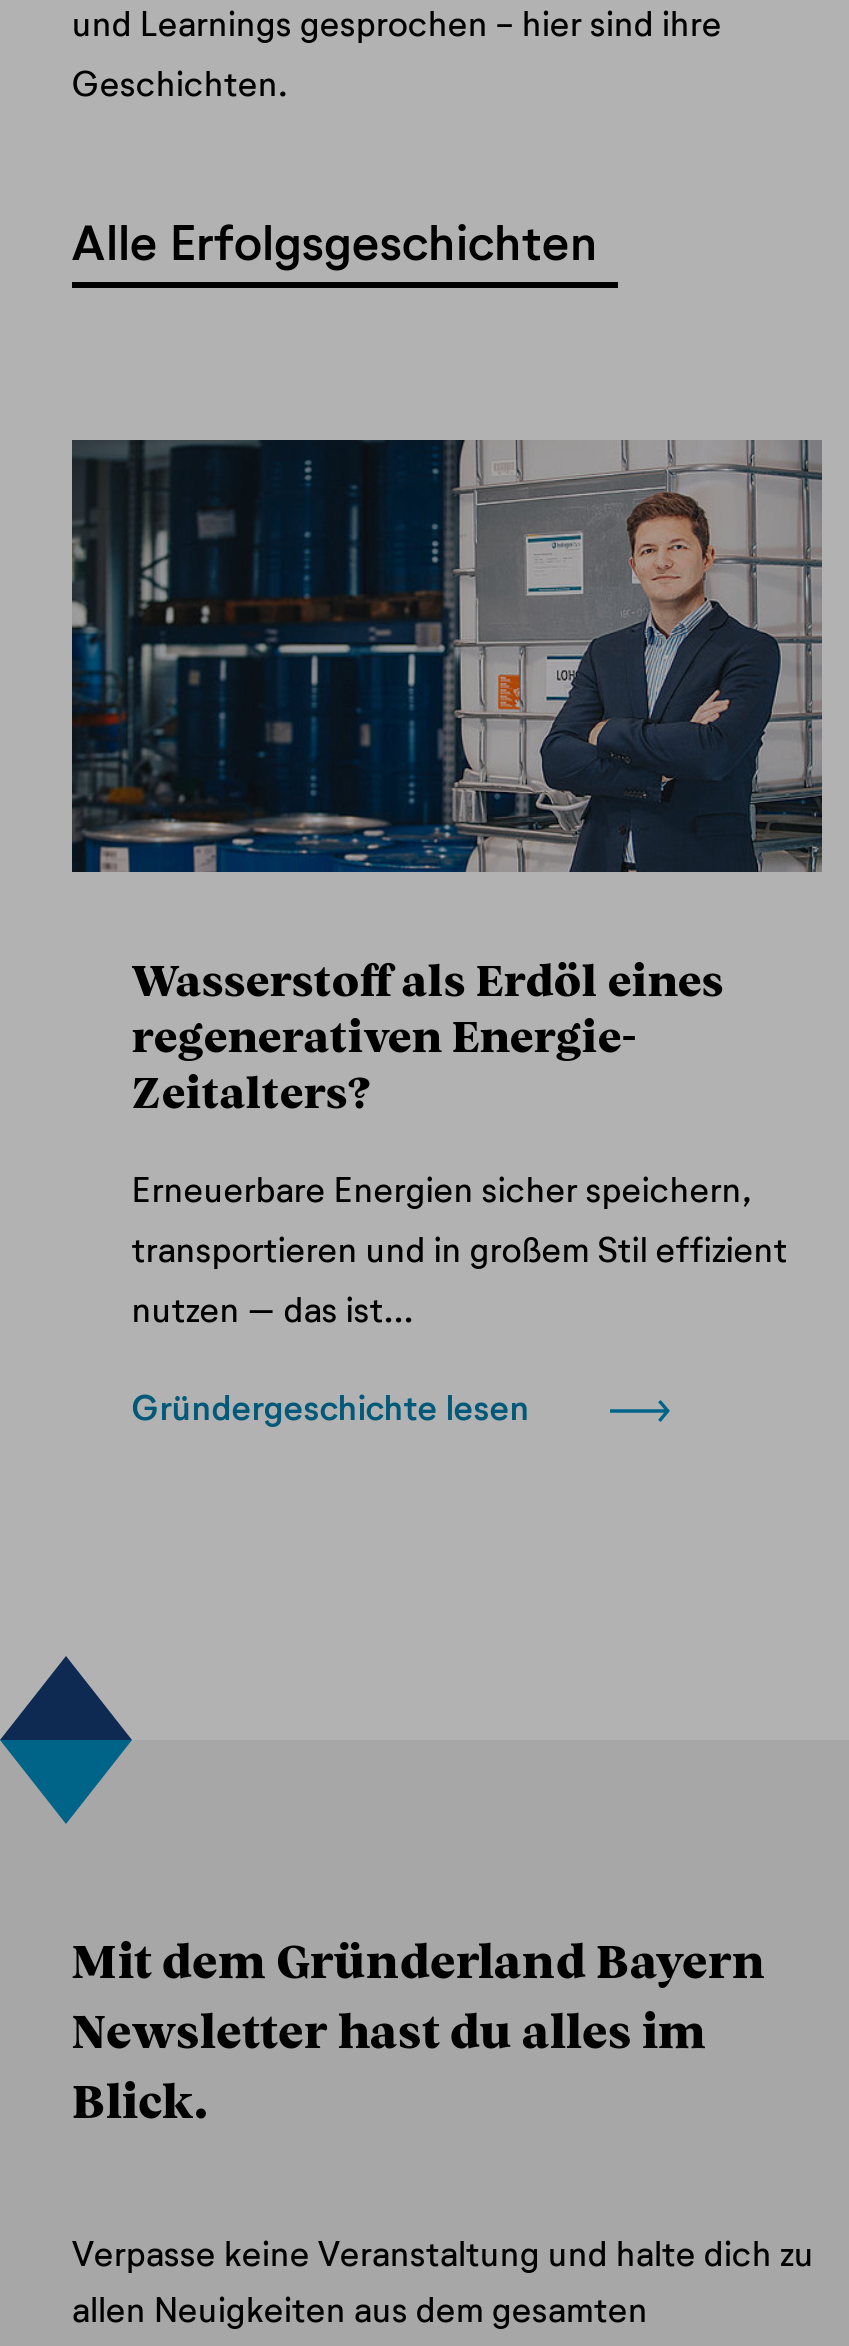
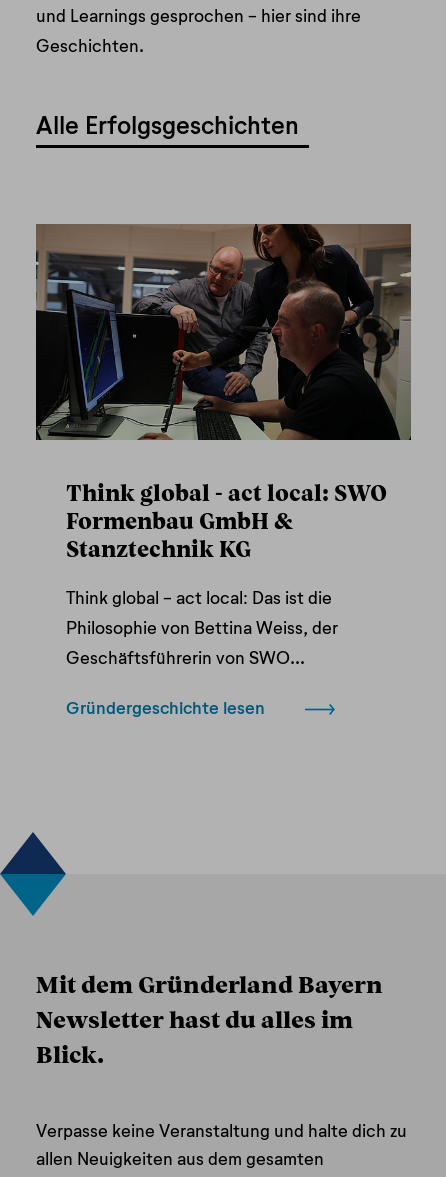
- [image]
+ [image]

- Wasserstoff als Erdöl eines
- regenerativen Energie-
- Zeitalters?
+ Think global - act local: SWO
+ Formenbau GmbH &
+ Stanztechnik KG

- Erneuerbare Energien sicher speichern,
+ Think global - act local: Das ist die

- transportieren und in großem Stil effizient
+ Philosophie von Bettina Weiss, der

- nutzen – das ist...
+ Geschäftsführerin von SWO...
